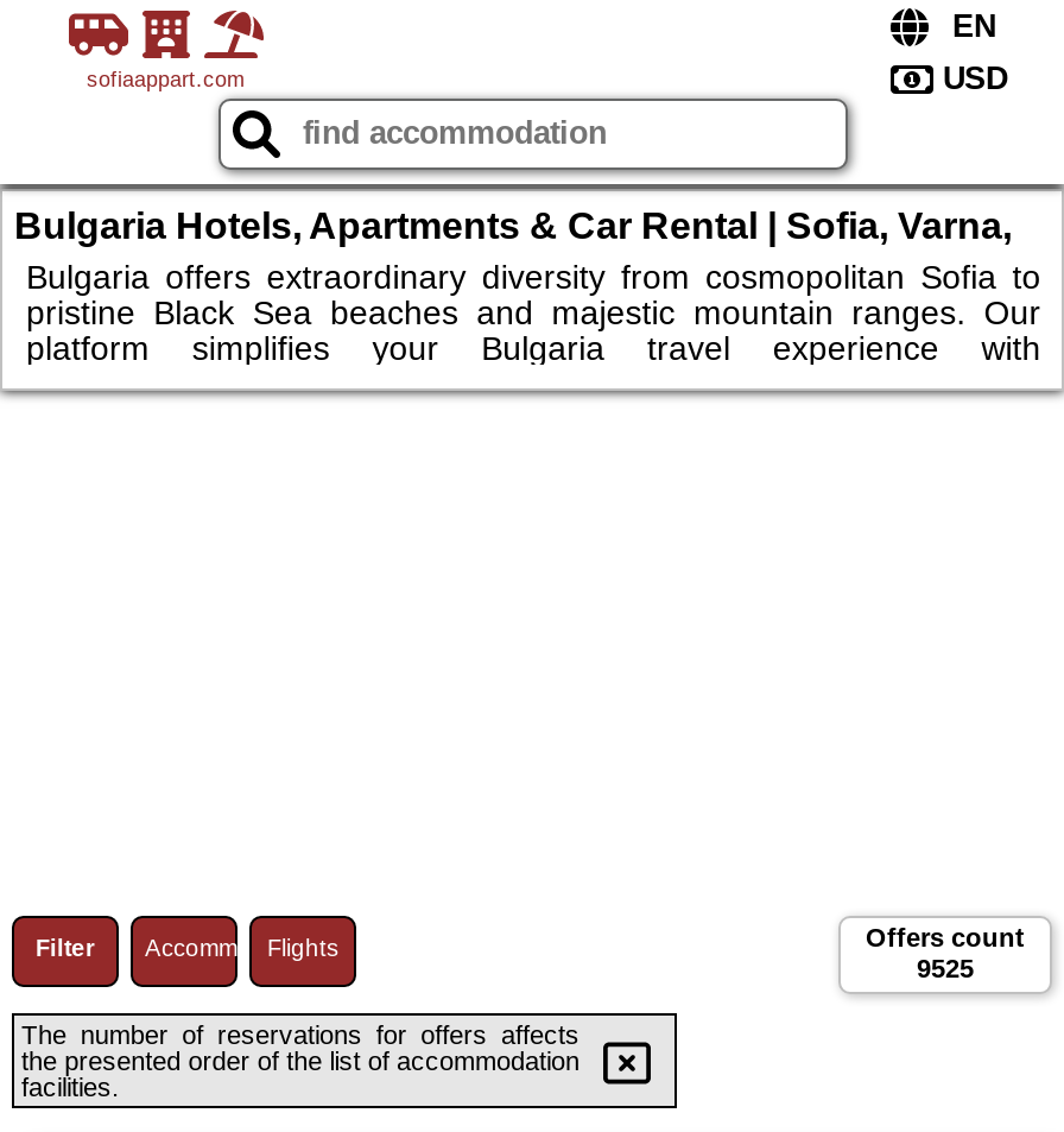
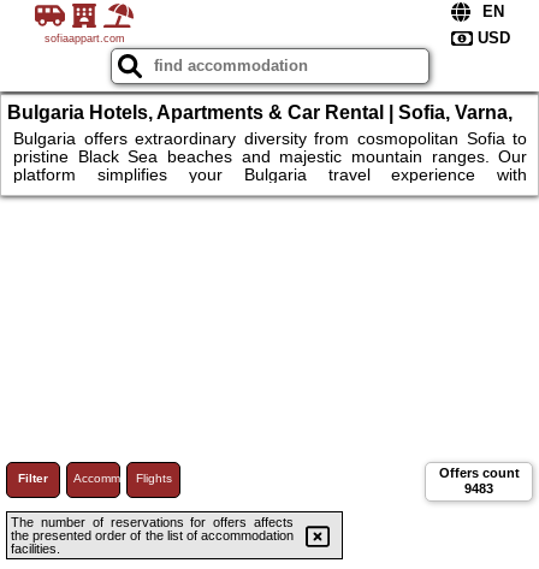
- 9525
+ 9483
